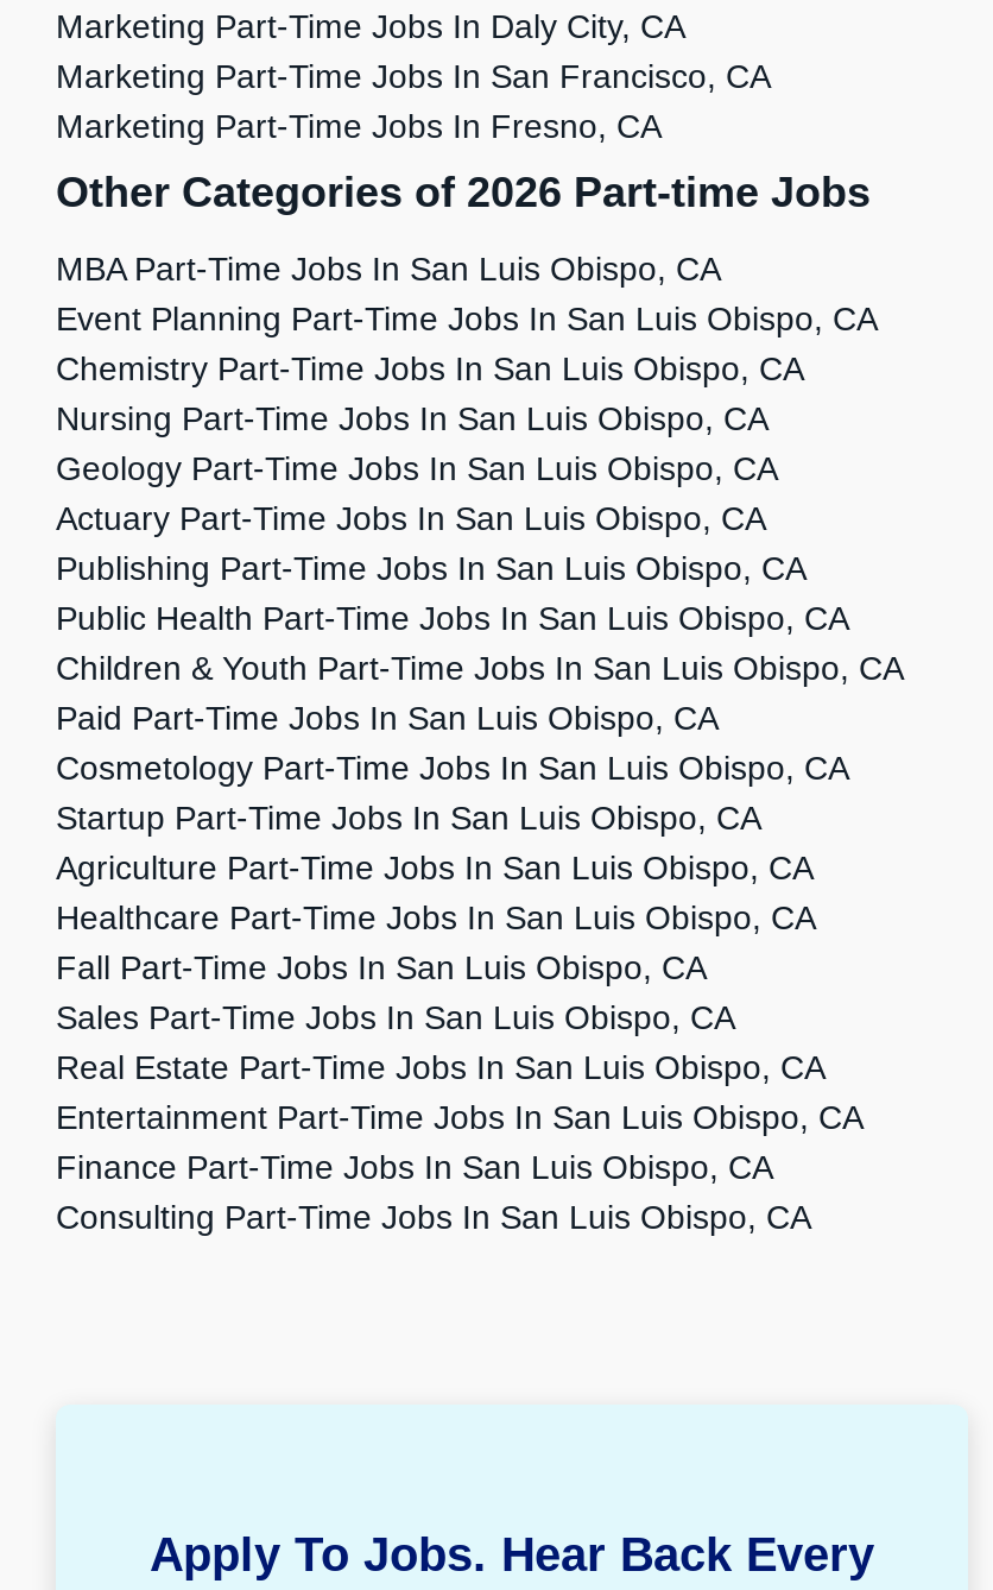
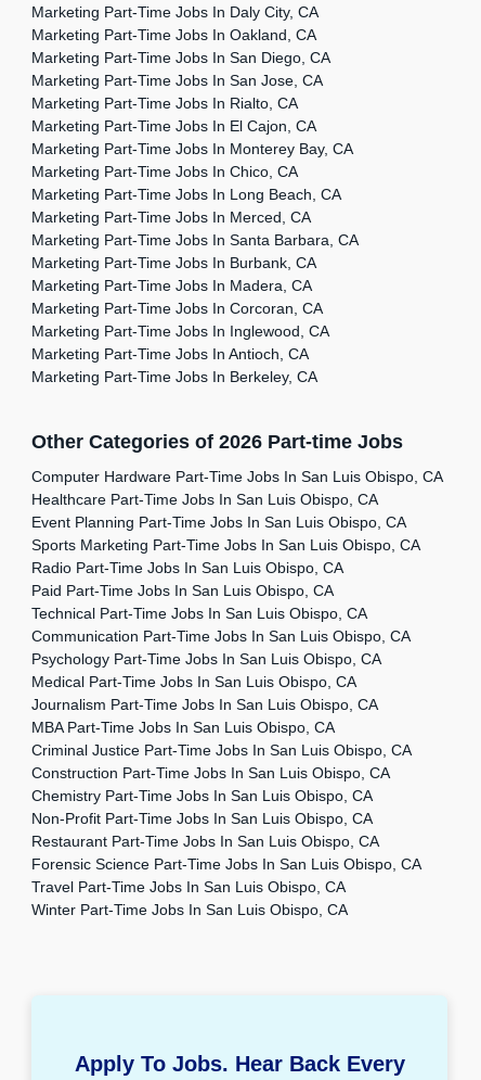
- Marketing Part-Time Jobs In San Francisco, CA
- Marketing Part-Time Jobs In Fresno, CA
+ Marketing Part-Time Jobs In Oakland, CA
+ Marketing Part-Time Jobs In San Diego, CA
+ Marketing Part-Time Jobs In San Jose, CA
+ Marketing Part-Time Jobs In Rialto, CA
+ Marketing Part-Time Jobs In El Cajon, CA
+ Marketing Part-Time Jobs In Monterey Bay, CA
+ Marketing Part-Time Jobs In Chico, CA
+ Marketing Part-Time Jobs In Long Beach, CA
+ Marketing Part-Time Jobs In Merced, CA
+ Marketing Part-Time Jobs In Santa Barbara, CA
+ Marketing Part-Time Jobs In Burbank, CA
+ Marketing Part-Time Jobs In Madera, CA
+ Marketing Part-Time Jobs In Corcoran, CA
+ Marketing Part-Time Jobs In Inglewood, CA
+ Marketing Part-Time Jobs In Antioch, CA
+ Marketing Part-Time Jobs In Berkeley, CA

moved down: MBA Part-Time Jobs In San Luis Obispo, CA

moved down: Event Planning Part-Time Jobs In San Luis Obispo, CA

moved down: Chemistry Part-Time Jobs In San Luis Obispo, CA

- Nursing Part-Time Jobs In San Luis Obispo, CA
- Geology Part-Time Jobs In San Luis Obispo, CA
- Actuary Part-Time Jobs In San Luis Obispo, CA
- Publishing Part-Time Jobs In San Luis Obispo, CA
- Public Health Part-Time Jobs In San Luis Obispo, CA
- Children & Youth Part-Time Jobs In San Luis Obispo, CA
- Cosmetology Part-Time Jobs In San Luis Obispo, CA
- Startup Part-Time Jobs In San Luis Obispo, CA
- Agriculture Part-Time Jobs In San Luis Obispo, CA
+ Computer Hardware Part-Time Jobs In San Luis Obispo, CA

moved down: Paid Part-Time Jobs In San Luis Obispo, CA

- Fall Part-Time Jobs In San Luis Obispo, CA
- Sales Part-Time Jobs In San Luis Obispo, CA
- Real Estate Part-Time Jobs In San Luis Obispo, CA
- Entertainment Part-Time Jobs In San Luis Obispo, CA
- Finance Part-Time Jobs In San Luis Obispo, CA
- Consulting Part-Time Jobs In San Luis Obispo, CA
+ Sports Marketing Part-Time Jobs In San Luis Obispo, CA
+ Radio Part-Time Jobs In San Luis Obispo, CA
+ Technical Part-Time Jobs In San Luis Obispo, CA
+ Communication Part-Time Jobs In San Luis Obispo, CA
+ Psychology Part-Time Jobs In San Luis Obispo, CA
+ Medical Part-Time Jobs In San Luis Obispo, CA
+ Journalism Part-Time Jobs In San Luis Obispo, CA
+ Criminal Justice Part-Time Jobs In San Luis Obispo, CA
+ Construction Part-Time Jobs In San Luis Obispo, CA
+ Non-Profit Part-Time Jobs In San Luis Obispo, CA
+ Restaurant Part-Time Jobs In San Luis Obispo, CA
+ Forensic Science Part-Time Jobs In San Luis Obispo, CA
+ Travel Part-Time Jobs In San Luis Obispo, CA
+ Winter Part-Time Jobs In San Luis Obispo, CA
